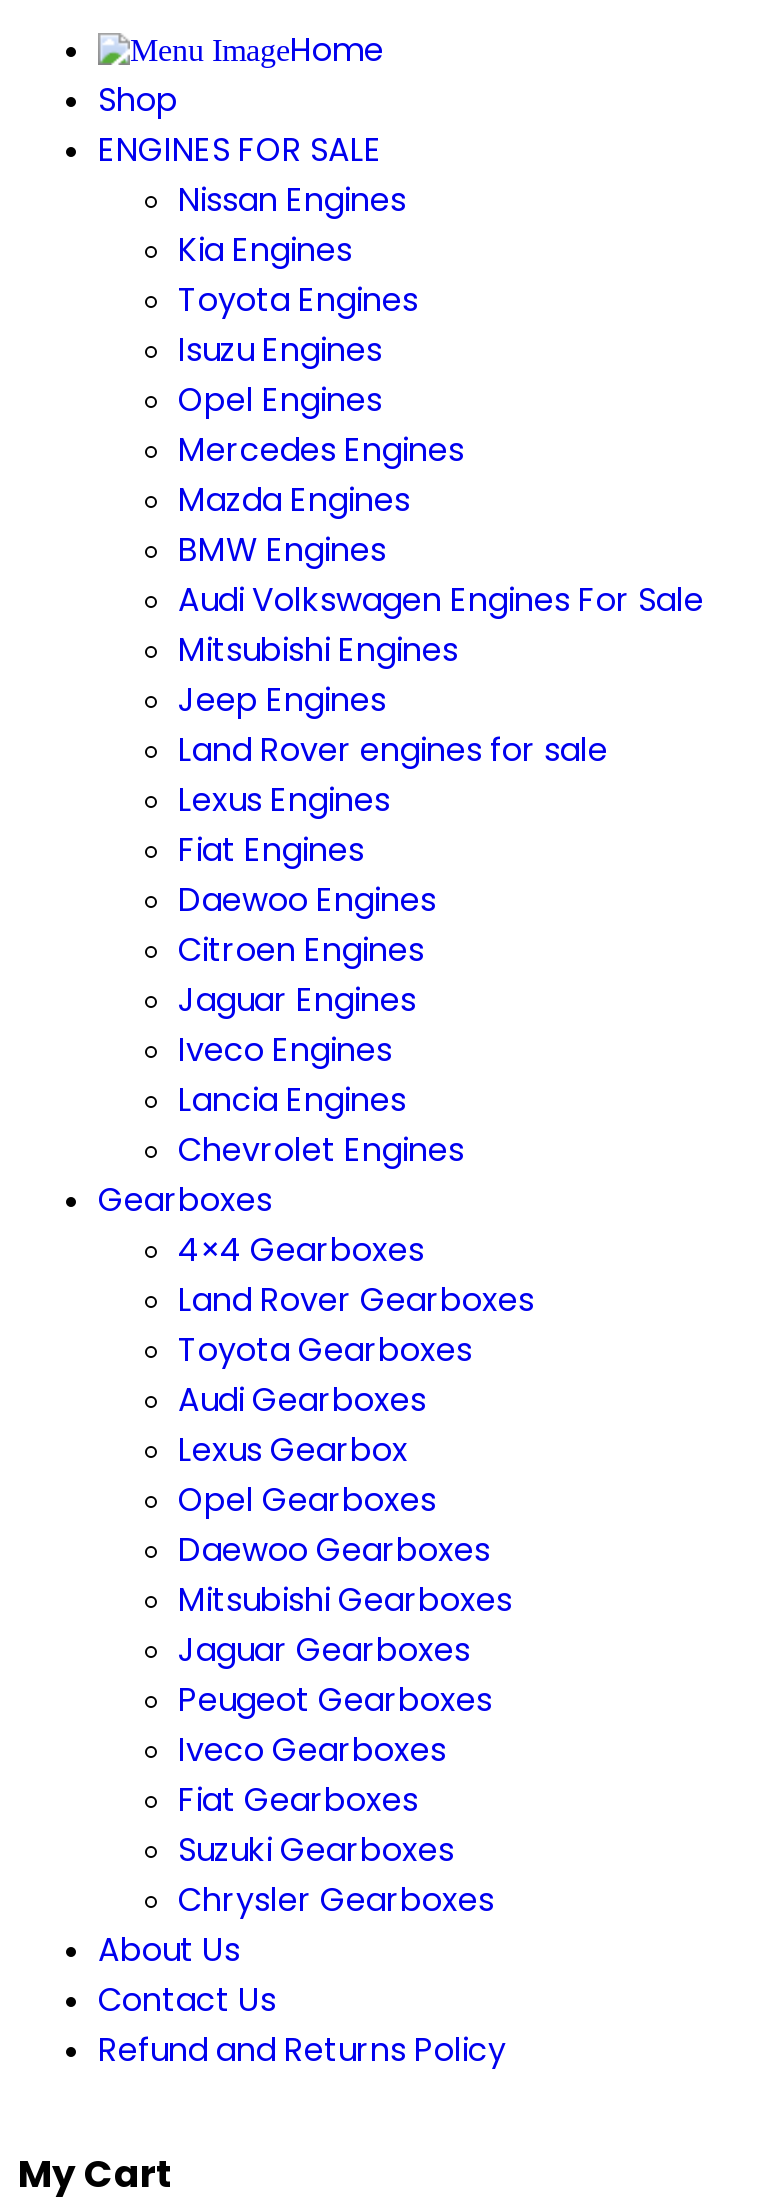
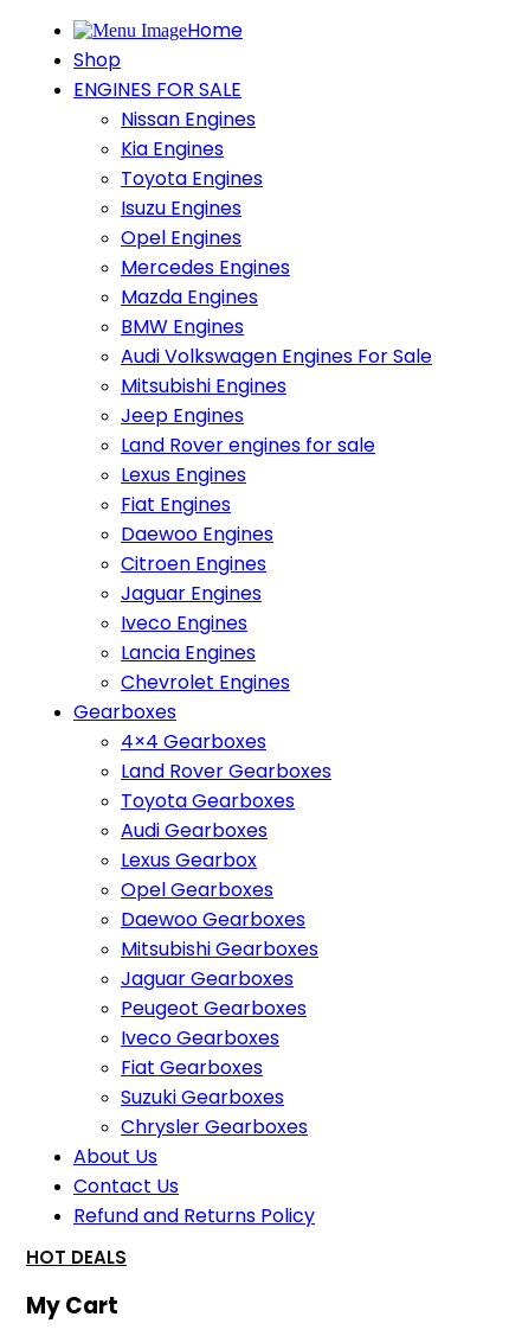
+ HOT DEALS
